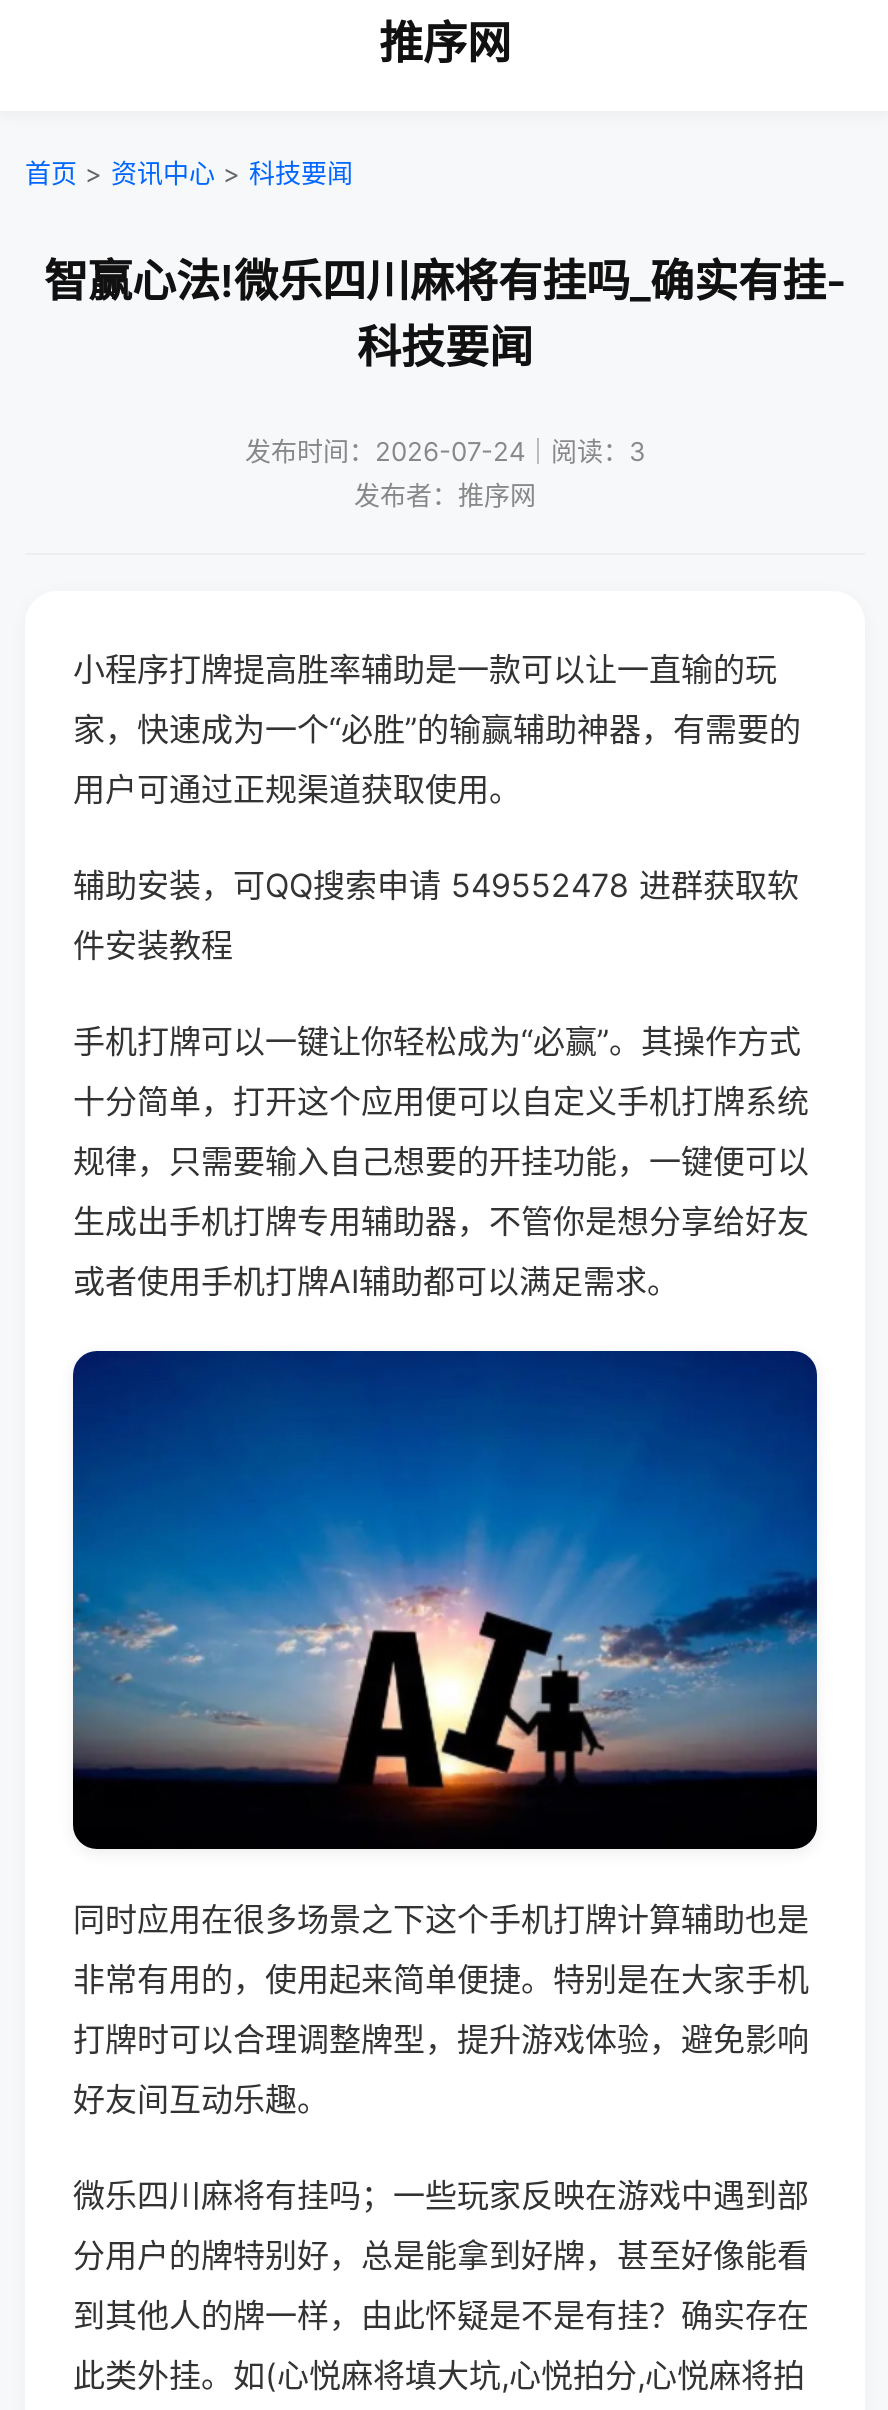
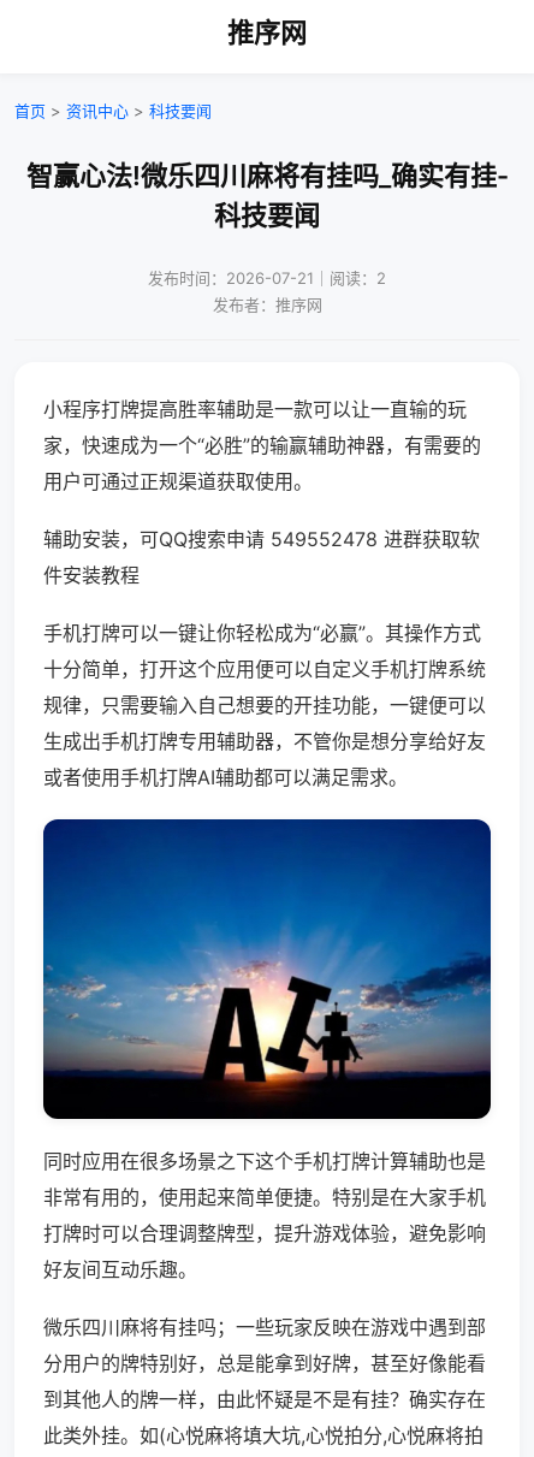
- 发布时间：2026-07-24｜阅读：3
+ 发布时间：2026-07-21｜阅读：2
